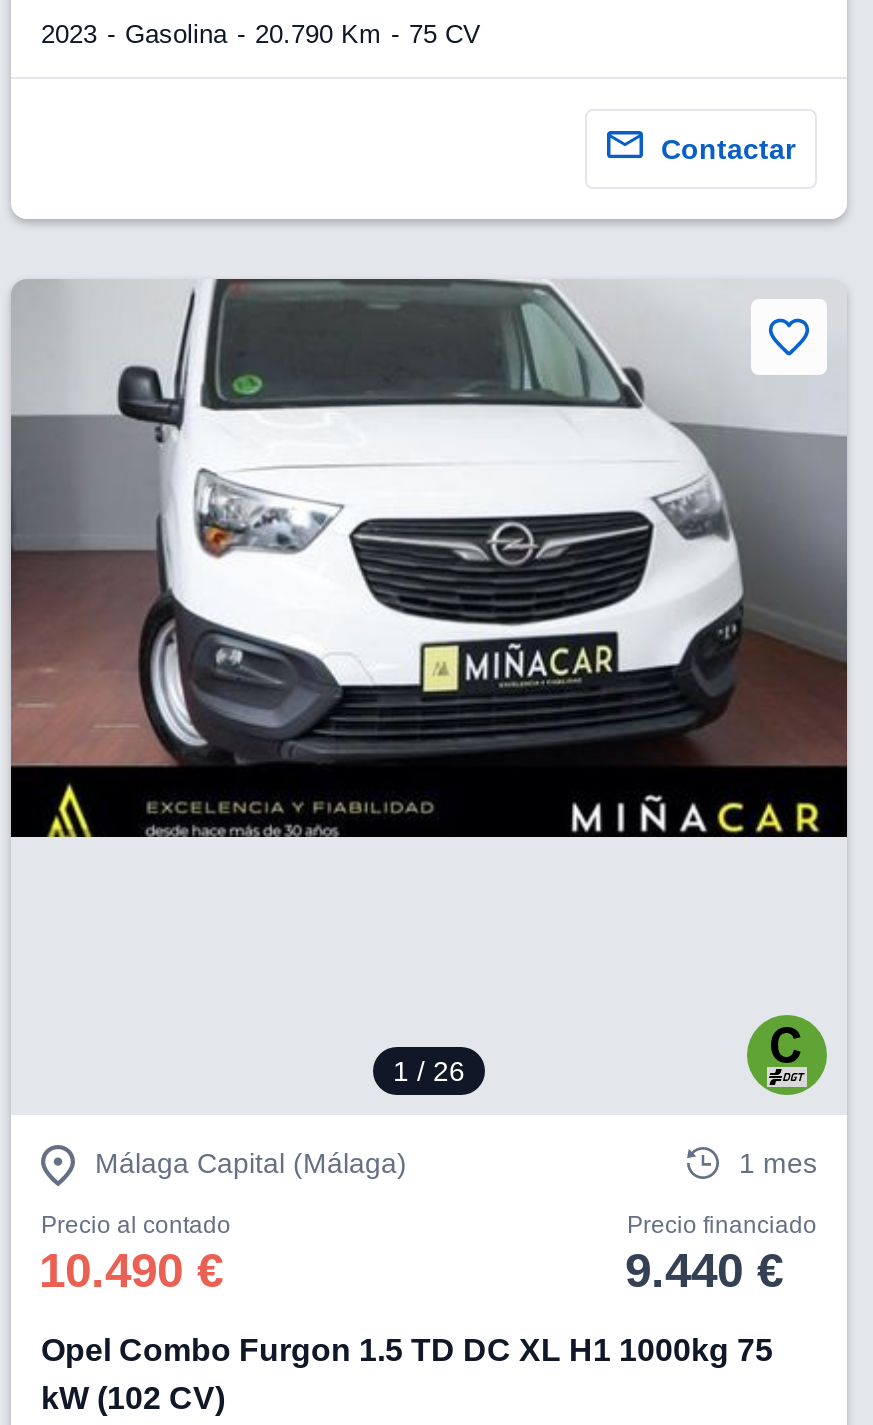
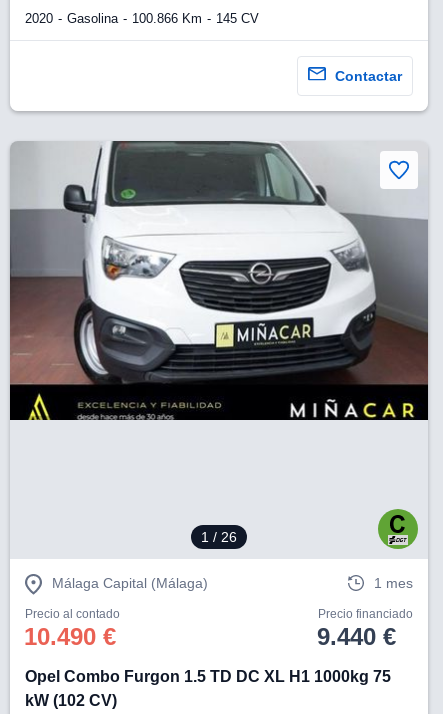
- 2023
+ 2020

- 20.790 Km
+ 100.866 Km

- 75 CV
+ 145 CV
